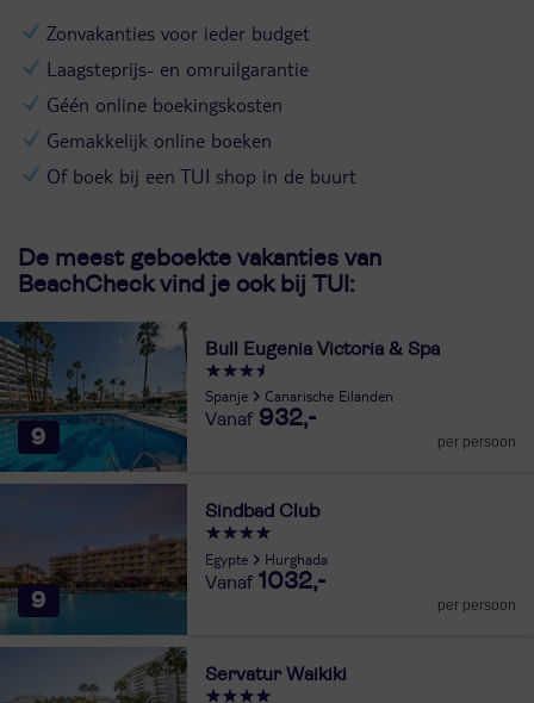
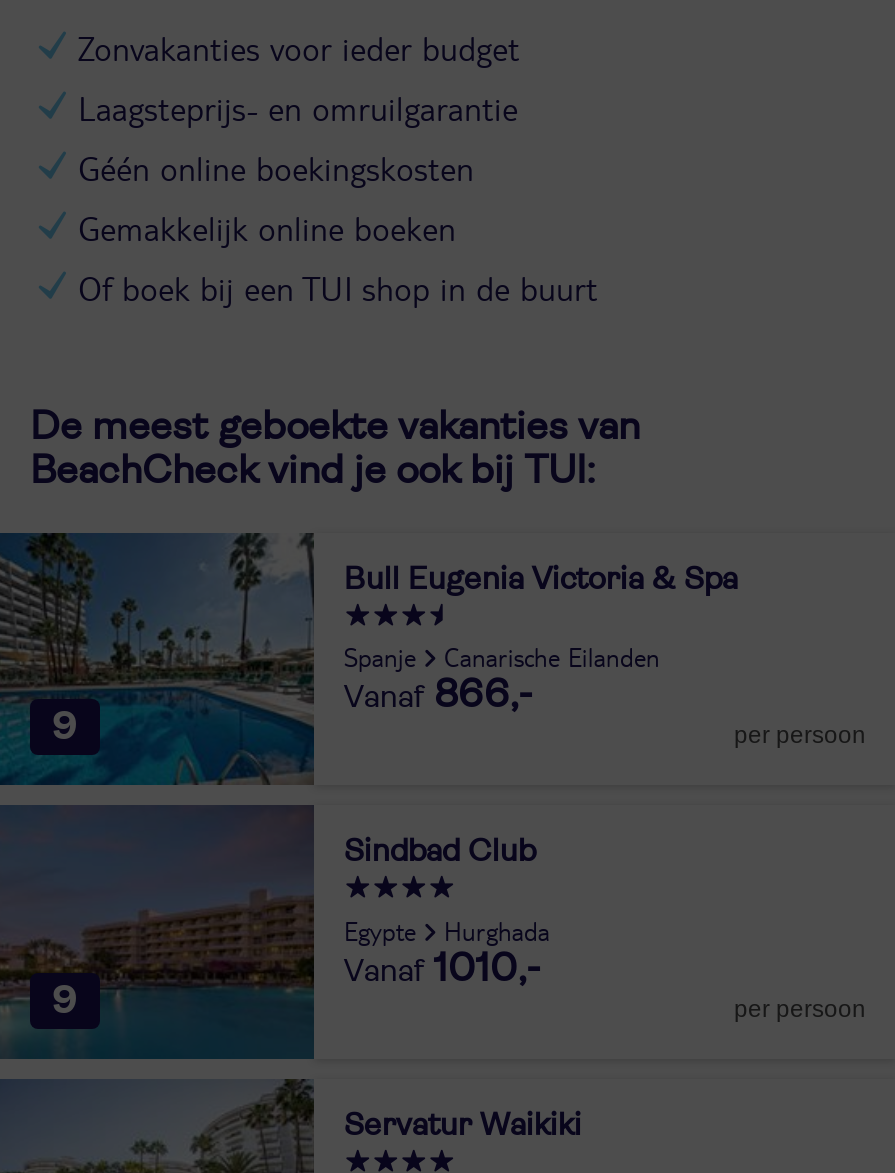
- 932,-
+ 866,-

- 1032,-
+ 1010,-
